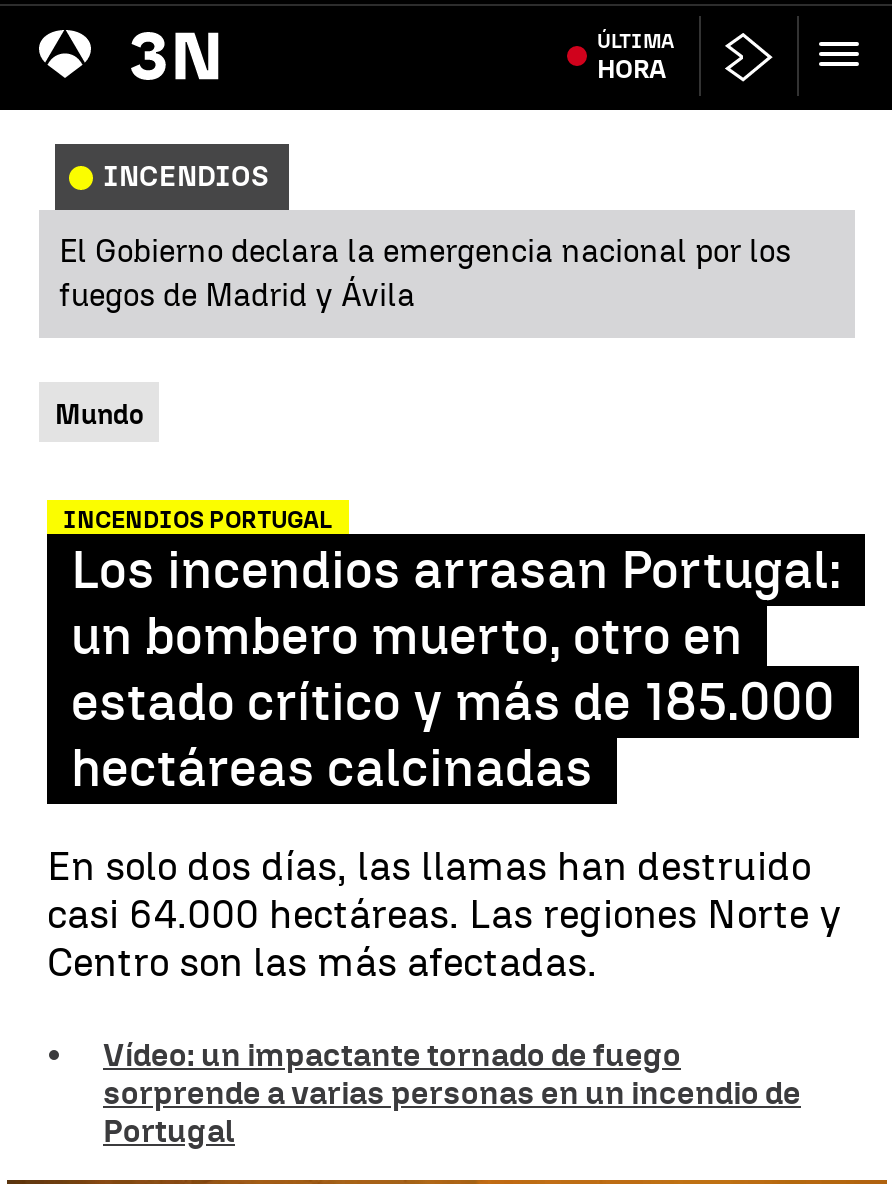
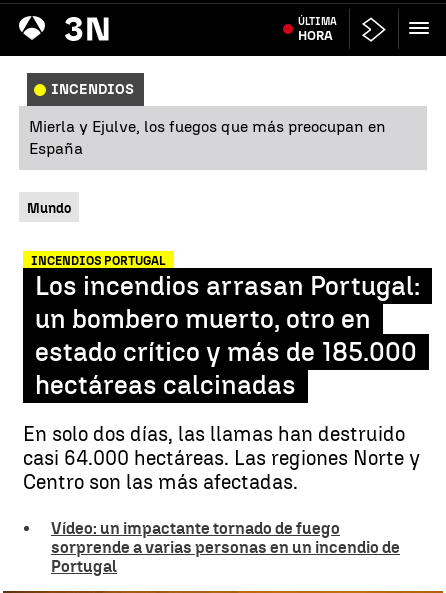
- El Gobierno declara la emergencia nacional por los
- fuegos de Madrid y Ávila
+ Mierla y Ejulve, los fuegos que más preocupan en
+ España
